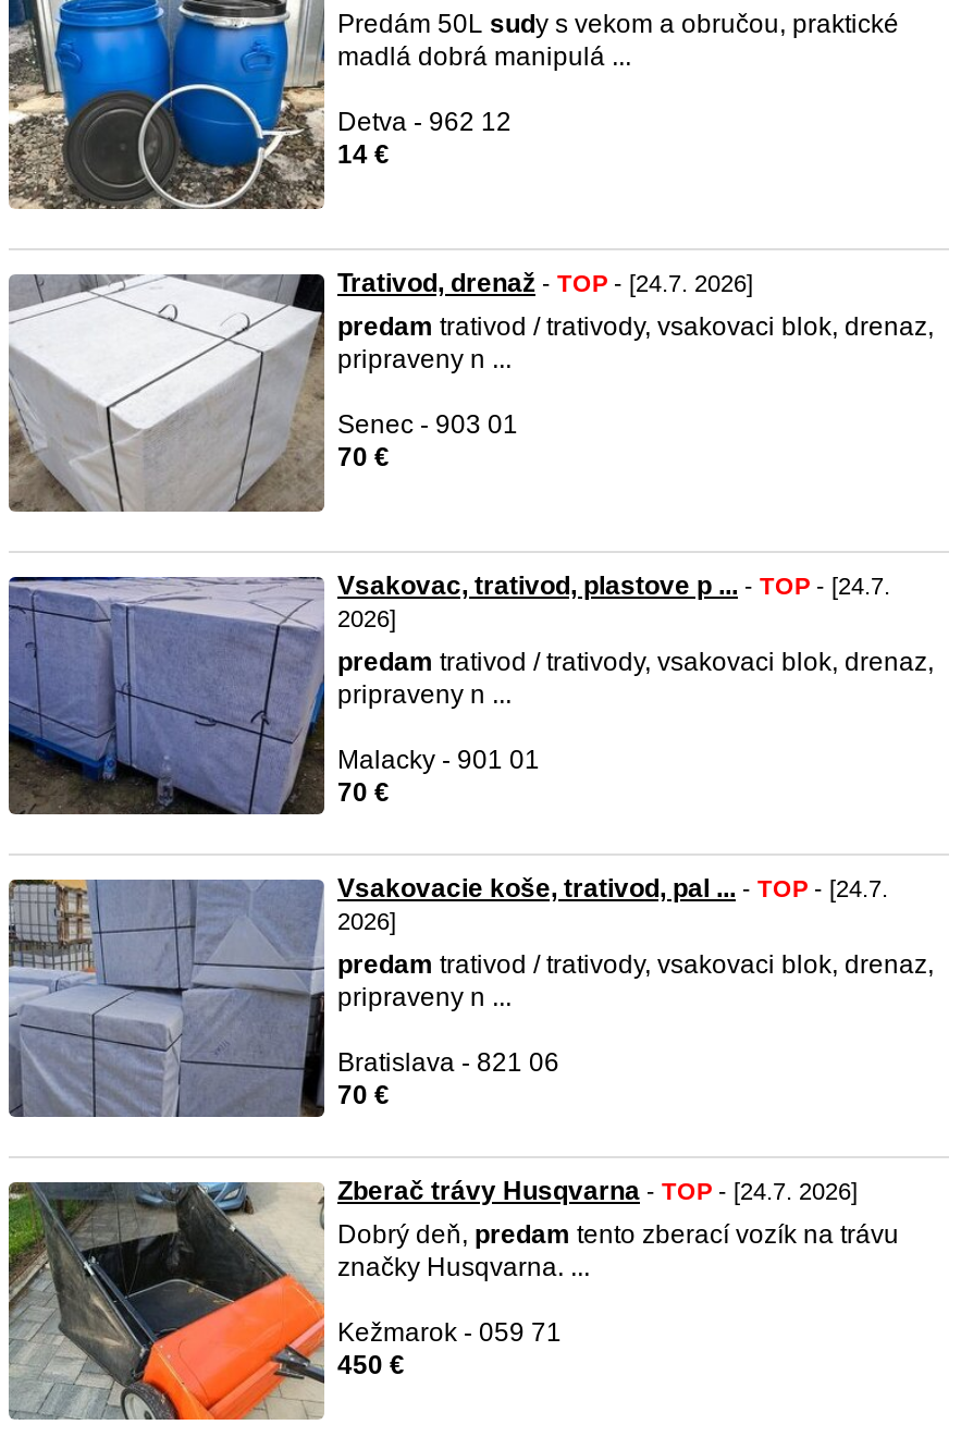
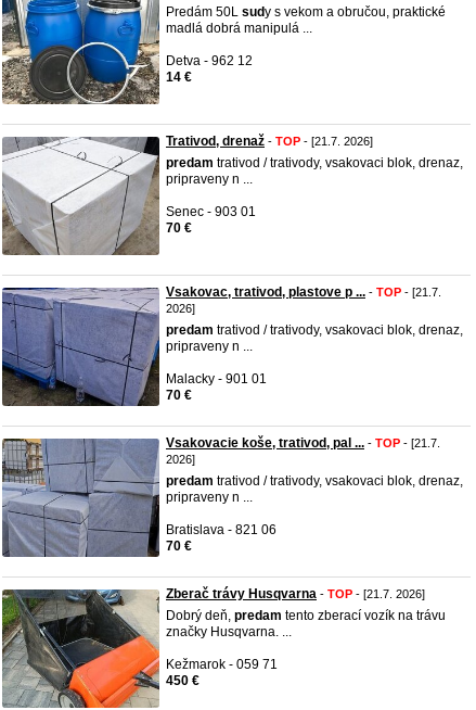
- Trativod, drenaž - TOP - [24.7. 2026]
+ Trativod, drenaž - TOP - [21.7. 2026]

- Vsakovac, trativod, plastove p ... - TOP - [24.7.
+ Vsakovac, trativod, plastove p ... - TOP - [21.7.

- Vsakovacie koše, trativod, pal ... - TOP - [24.7.
+ Vsakovacie koše, trativod, pal ... - TOP - [21.7.

- Zberač trávy Husqvarna - TOP - [24.7. 2026]
+ Zberač trávy Husqvarna - TOP - [21.7. 2026]
